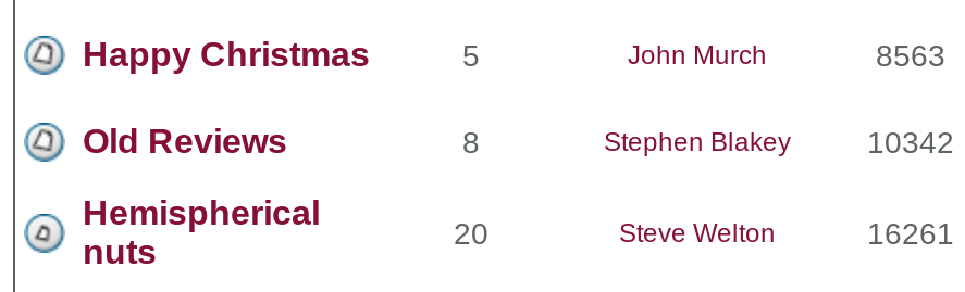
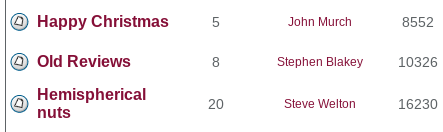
- 8563
+ 8552

- 10342
+ 10326

- 16261
+ 16230
